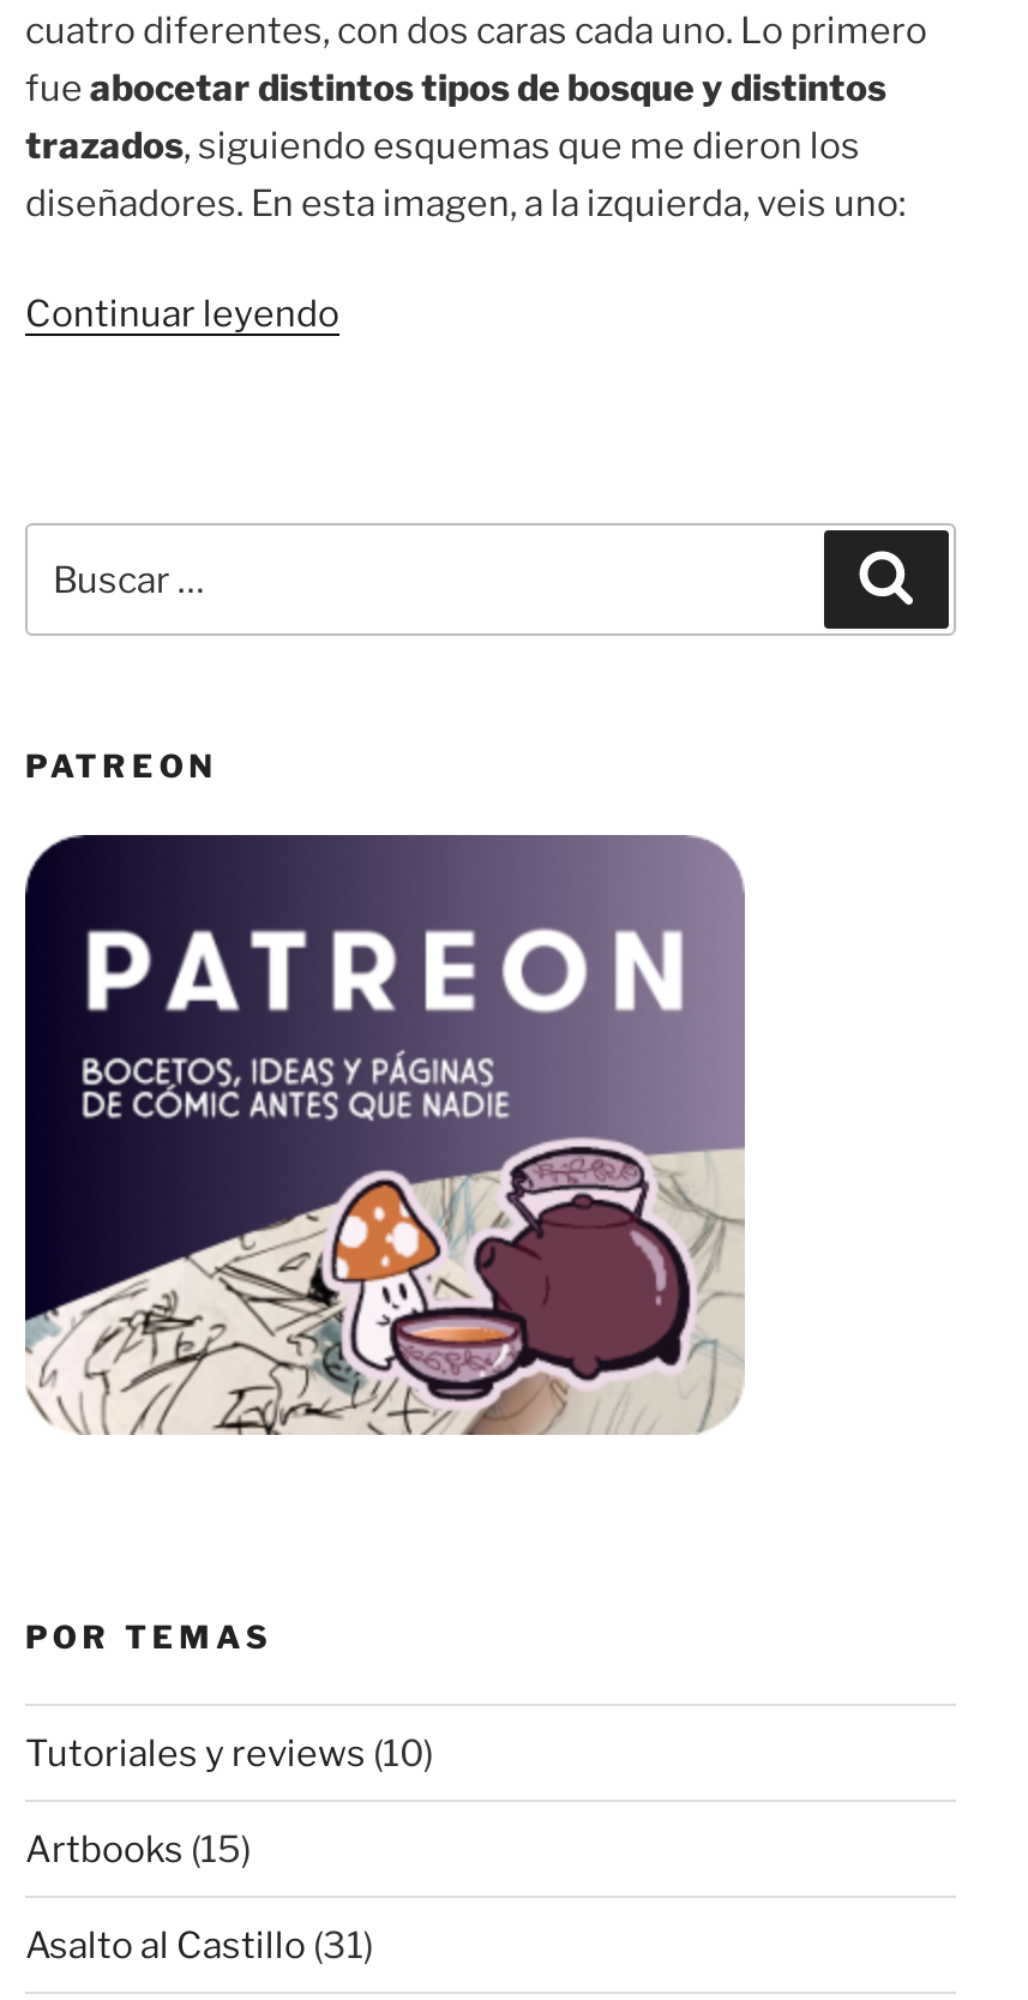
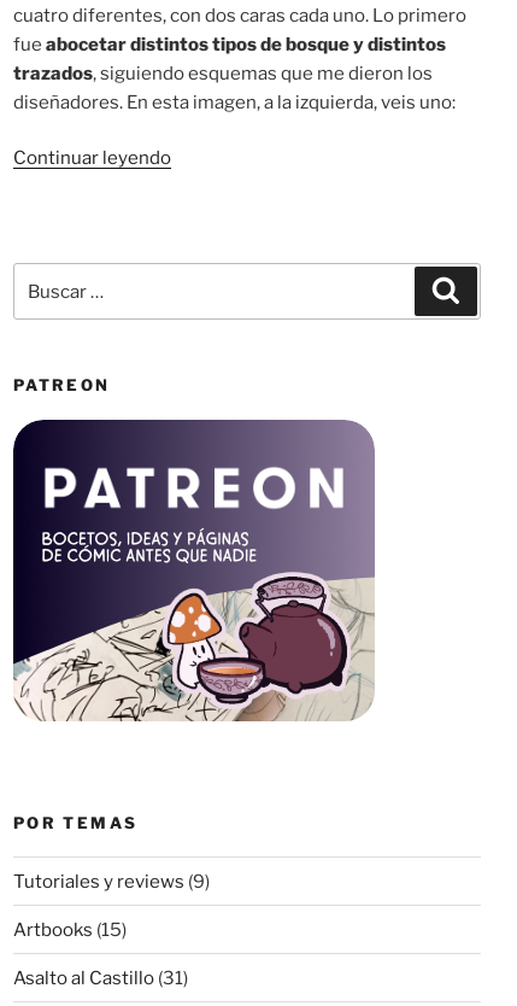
- Tutoriales y reviews (10)
+ Tutoriales y reviews (9)
